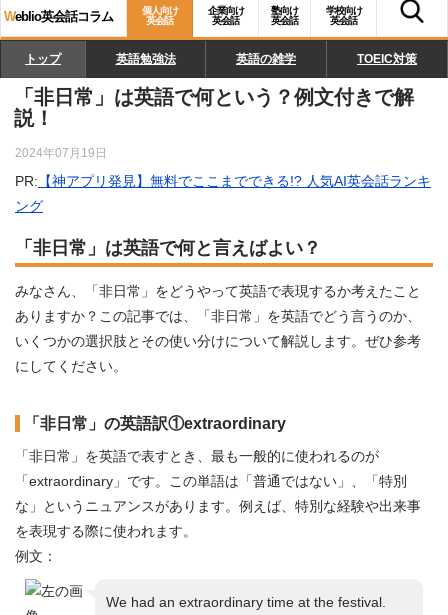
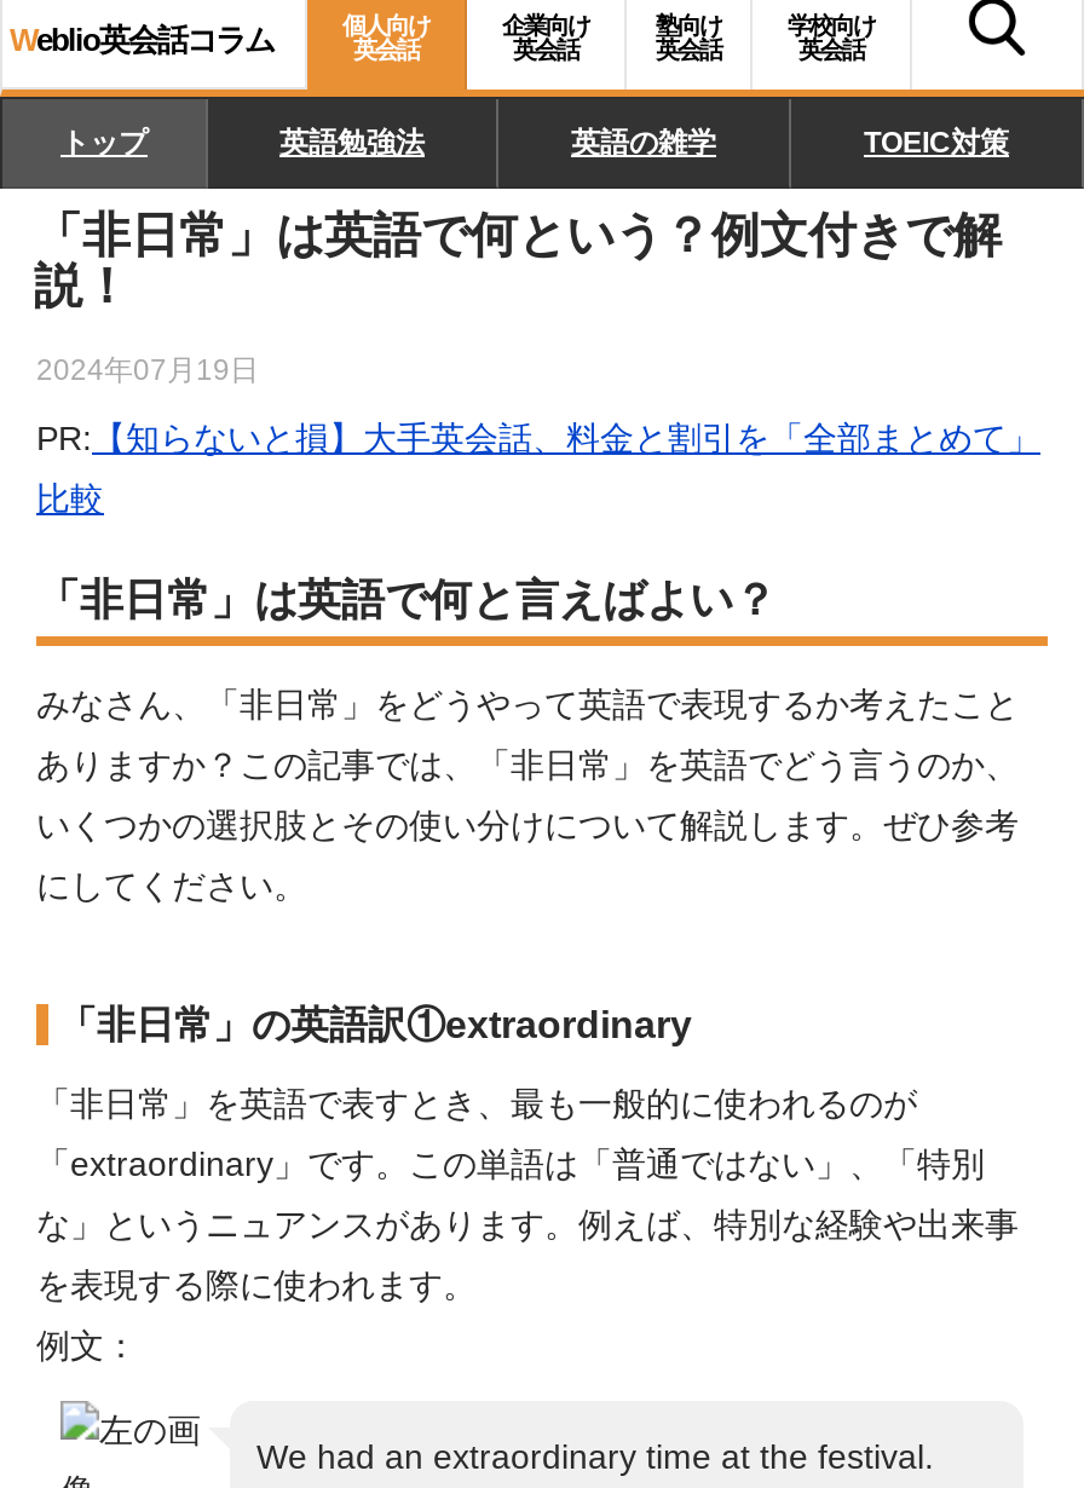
- PR:【神アプリ発見】無料でここまでできる!? 人気AI英会話ランキ
+ PR:【知らないと損】大手英会話、料金と割引を「全部まとめて」

- ング
+ 比較
